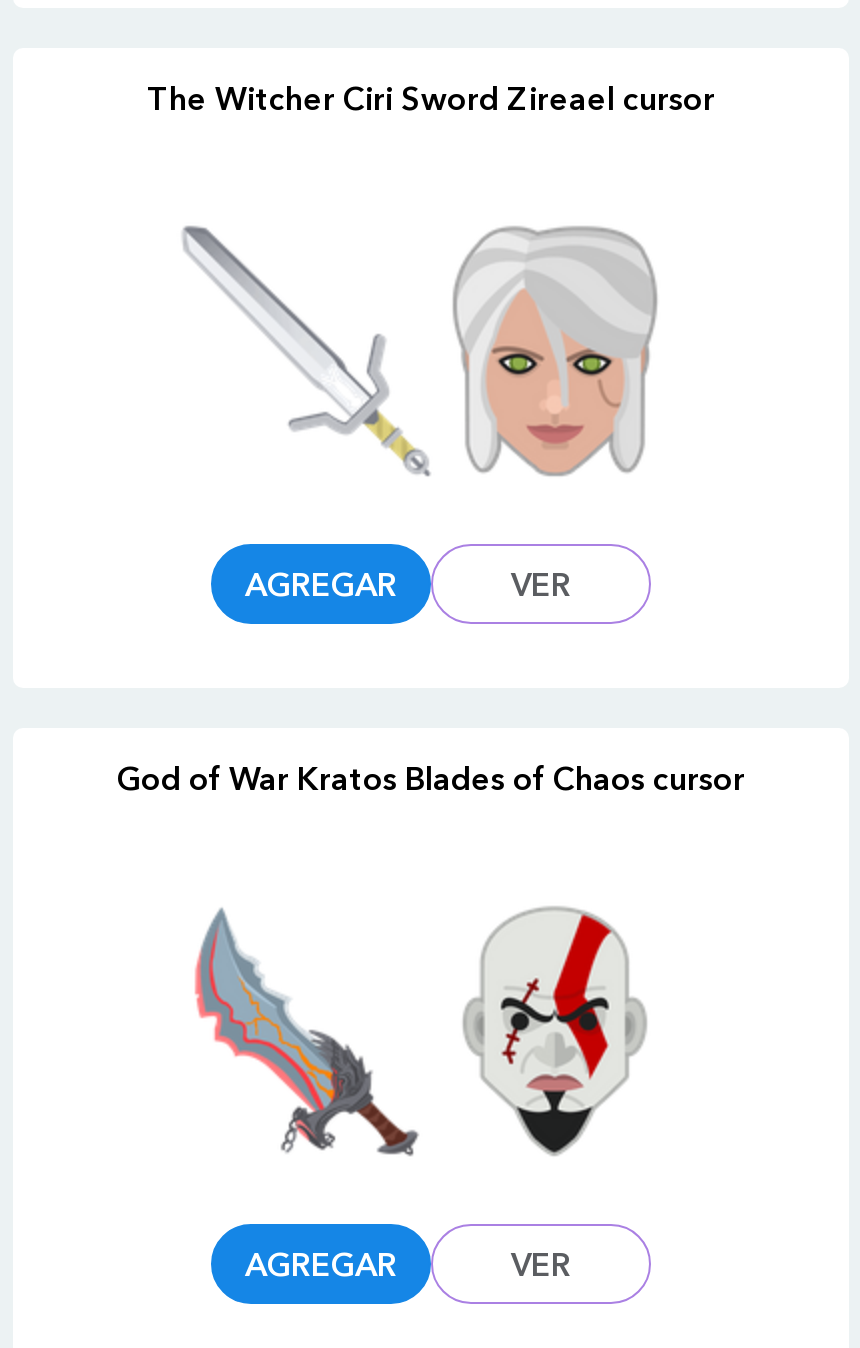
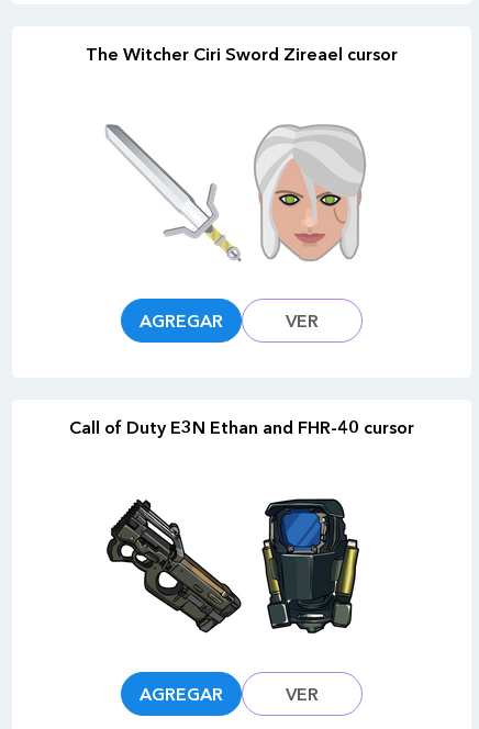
- God of War Kratos Blades of Chaos cursor
+ Call of Duty E3N Ethan and FHR-40 cursor

- [image]
+ [image]

- [image]
+ [image]
